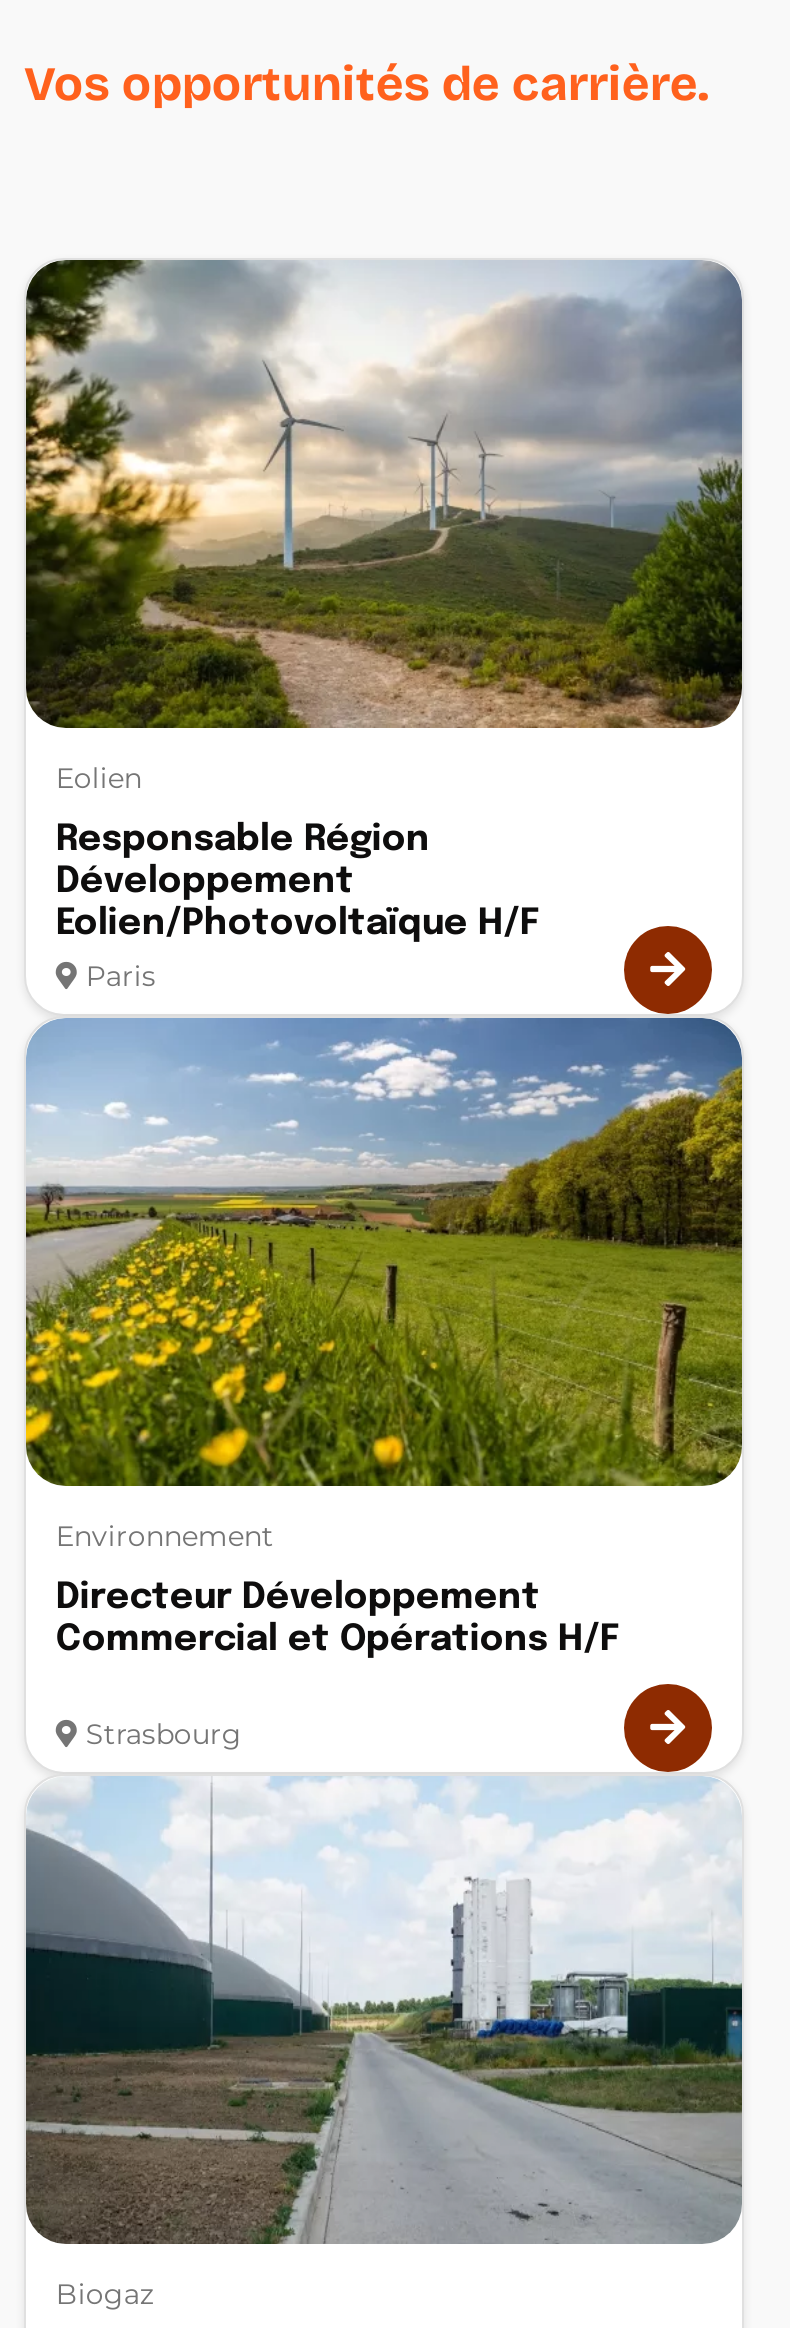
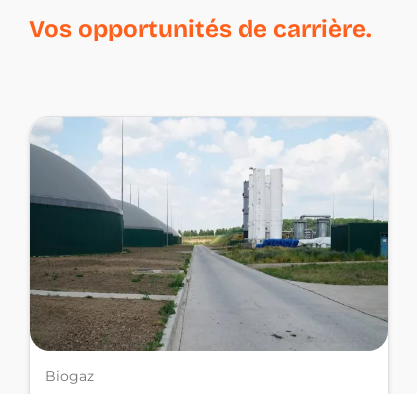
- [image]
- Eolien
- Responsable Région
- Développement
- Eolien/Photovoltaïque H/F
- Paris

- [image]
- Environnement
- Directeur Développement
- Commercial et Opérations H/F
- Strasbourg

- [image]
